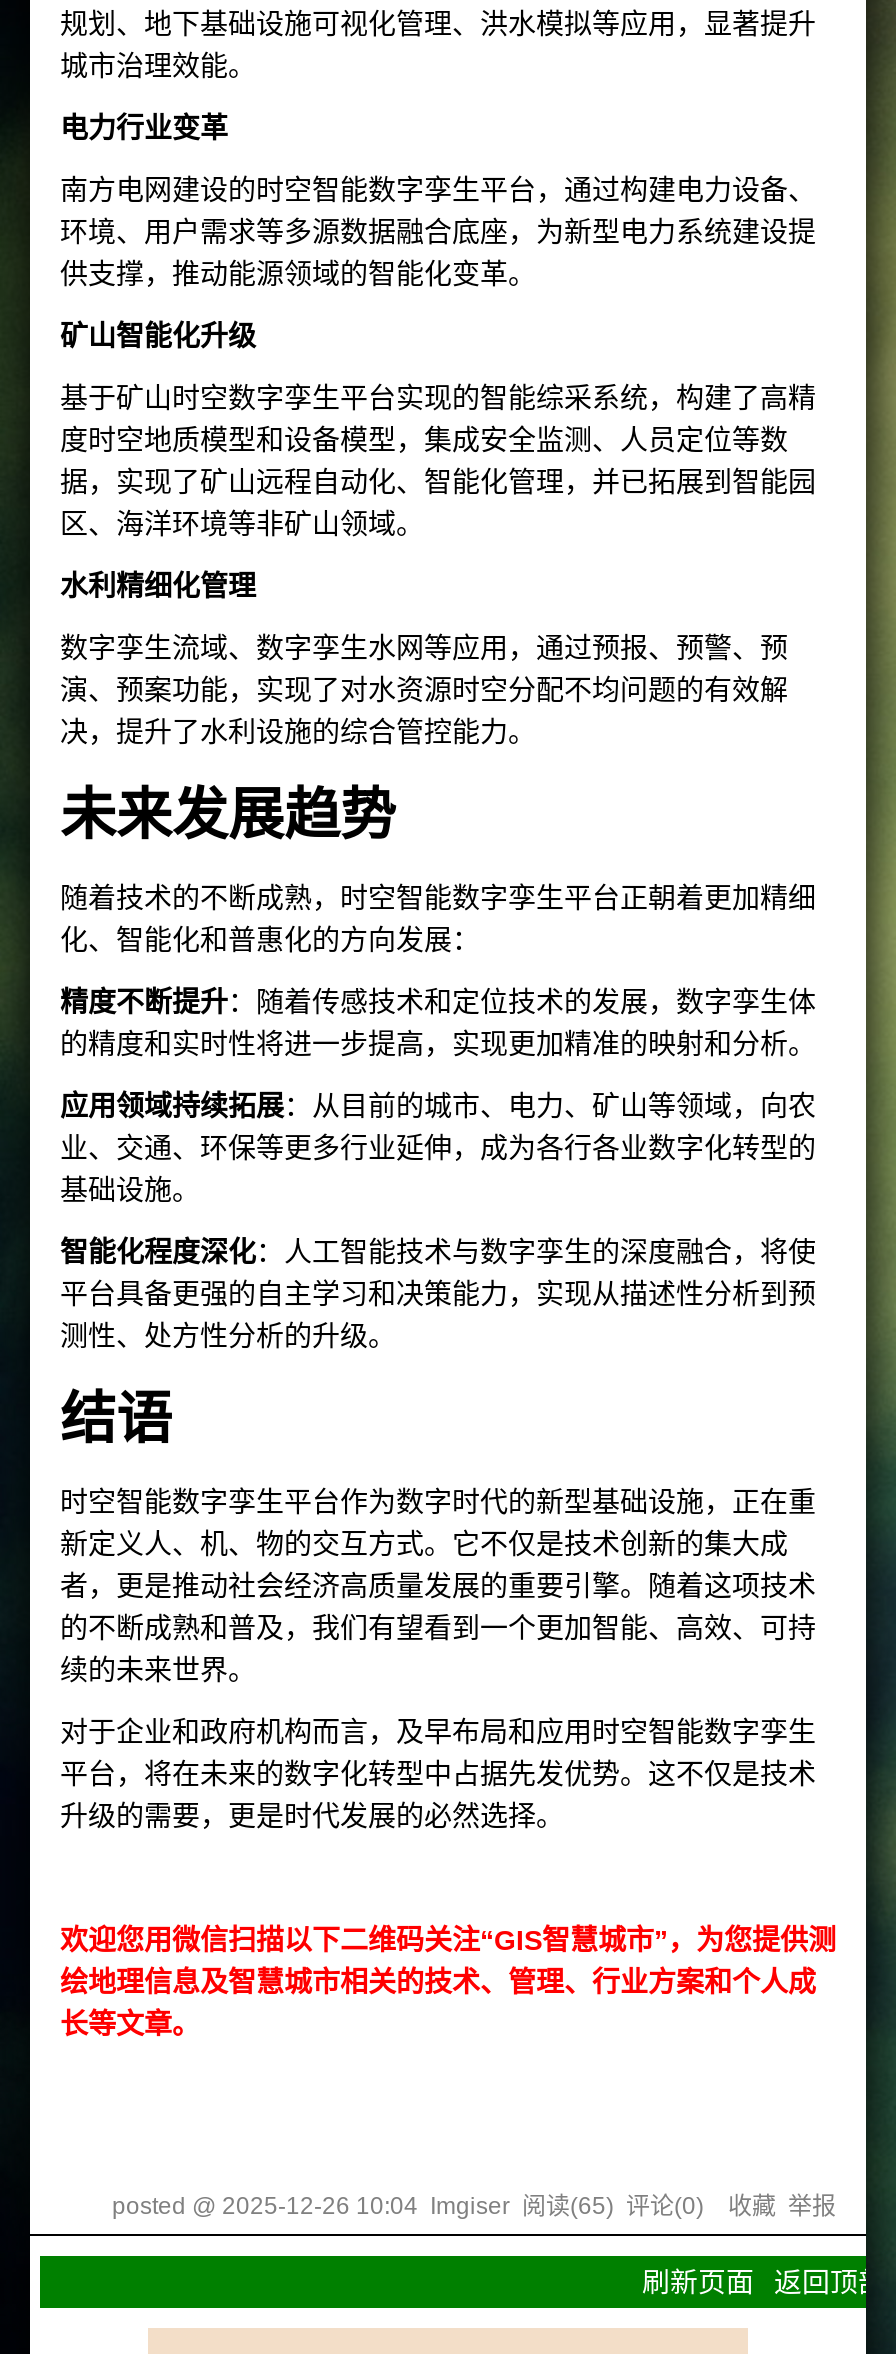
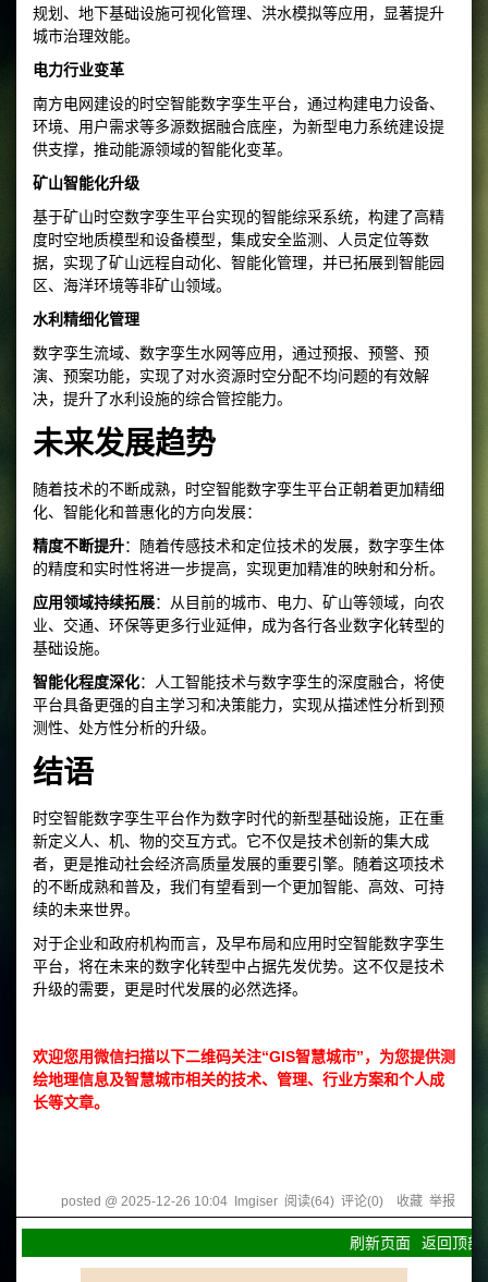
- posted @ 2025-12-26 10:04 Imgiser阅读(65) 评论(0)收藏 举报
+ posted @ 2025-12-26 10:04 Imgiser阅读(64) 评论(0)收藏 举报
